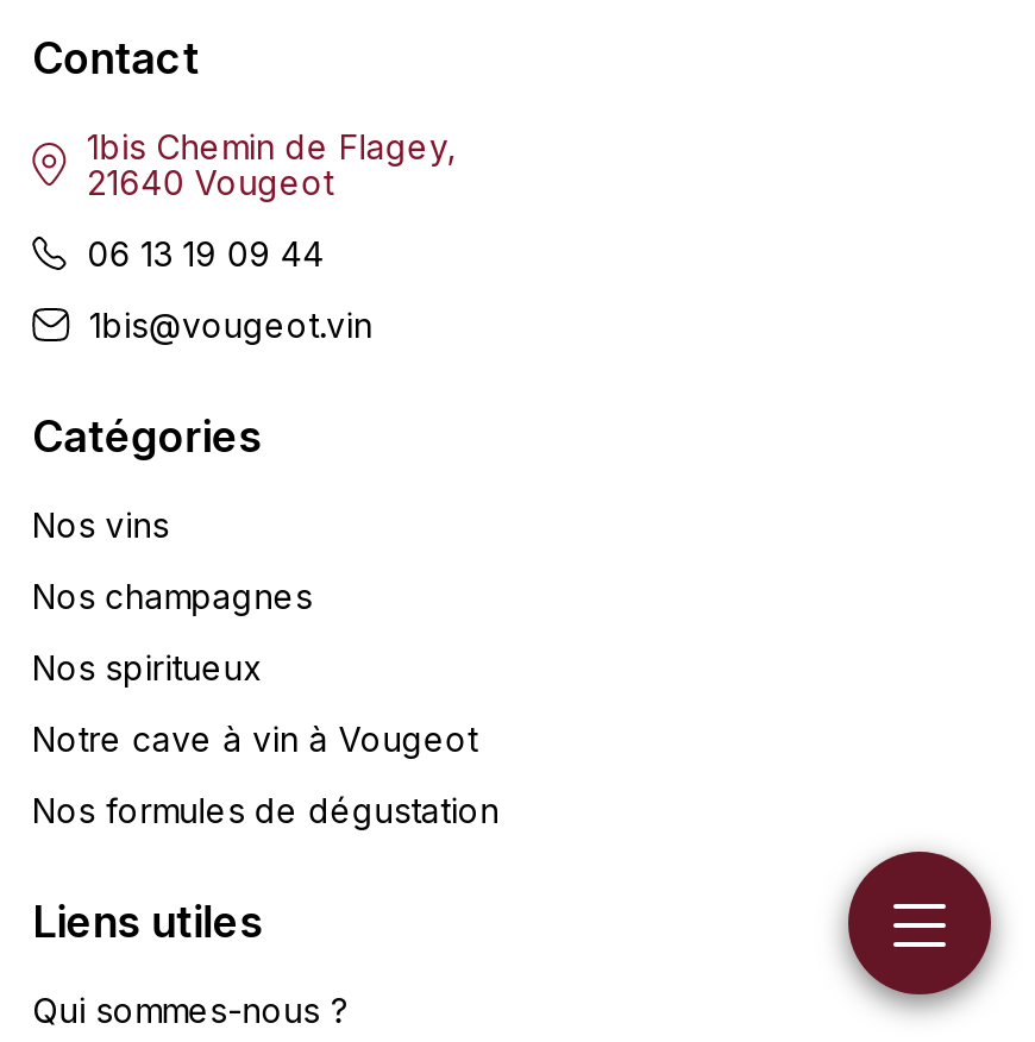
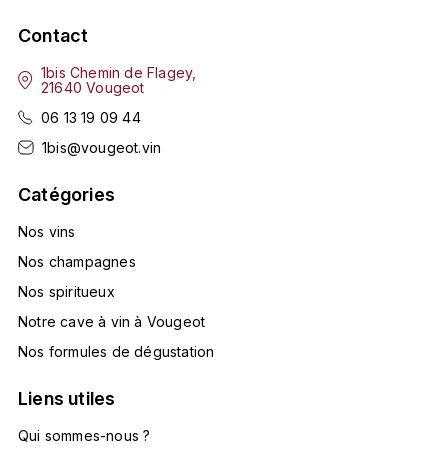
- [image]
